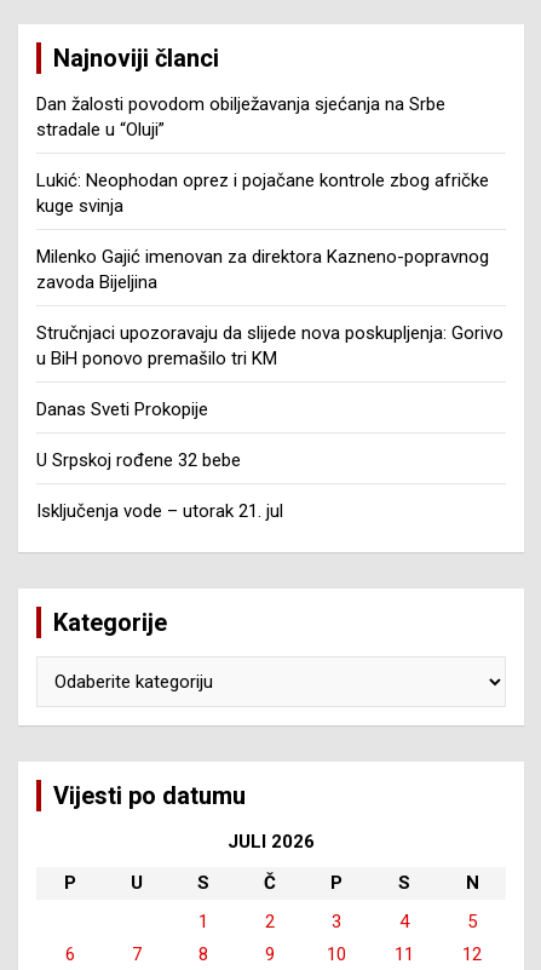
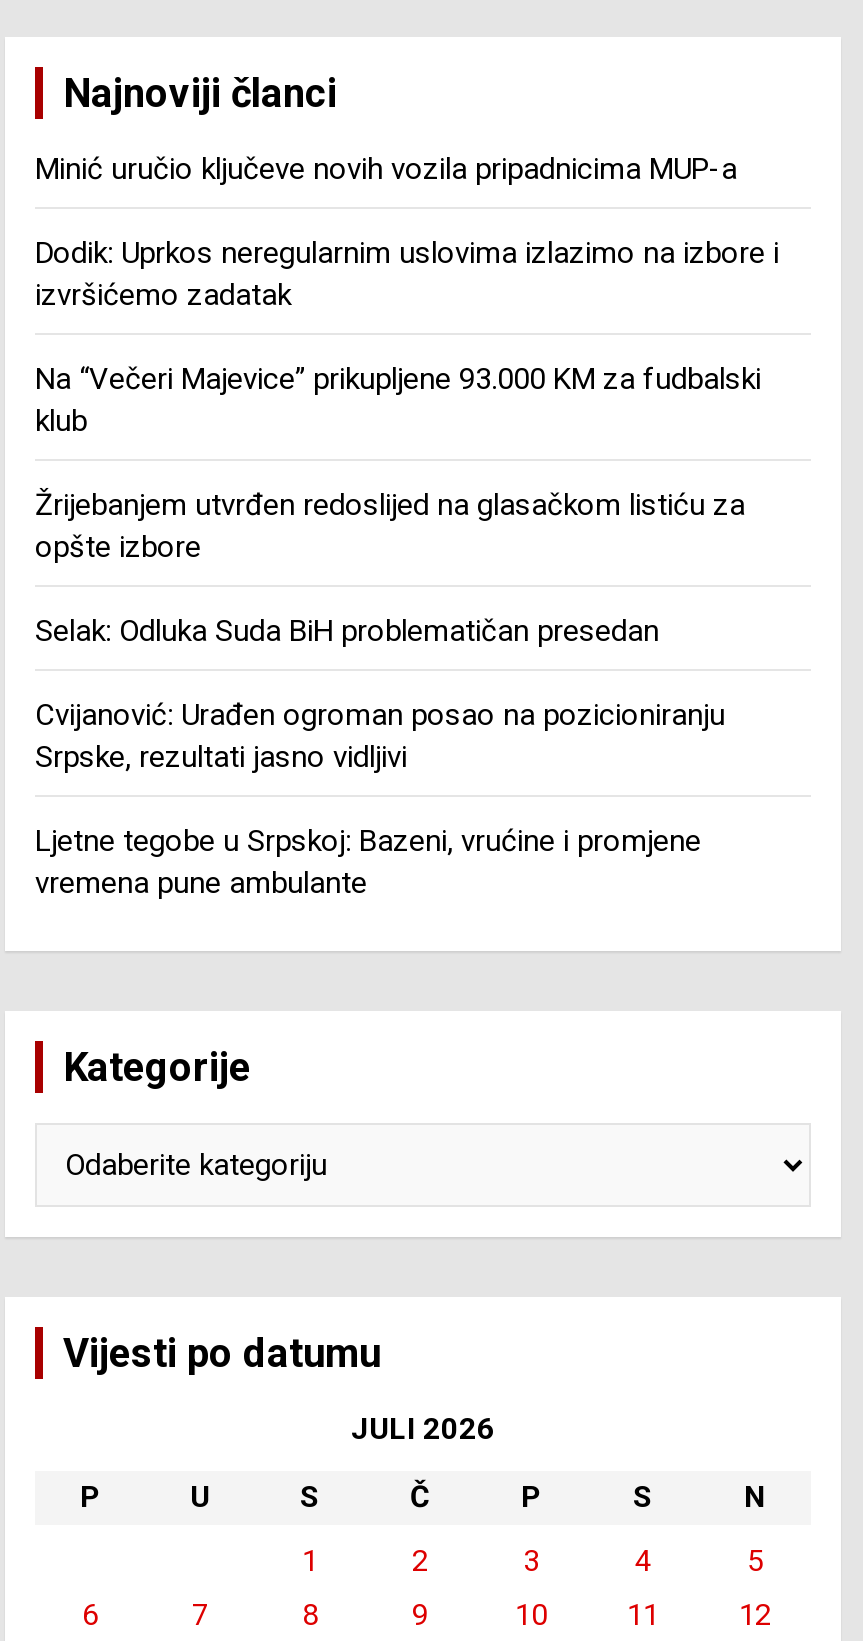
- Dan žalosti povodom obilježavanja sjećanja na Srbe
- stradale u “Oluji”
+ Minić uručio ključeve novih vozila pripadnicima MUP-a

- Lukić: Neophodan oprez i pojačane kontrole zbog afričke
- kuge svinja
+ Dodik: Uprkos neregularnim uslovima izlazimo na izbore i
+ izvršićemo zadatak

- Milenko Gajić imenovan za direktora Kazneno-popravnog
- zavoda Bijeljina
+ Na “Večeri Majevice” prikupljene 93.000 KM za fudbalski
+ klub

- Stručnjaci upozoravaju da slijede nova poskupljenja: Gorivo
- u BiH ponovo premašilo tri KM
+ Žrijebanjem utvrđen redoslijed na glasačkom listiću za
+ opšte izbore

- Danas Sveti Prokopije
+ Selak: Odluka Suda BiH problematičan presedan

- U Srpskoj rođene 32 bebe
+ Cvijanović: Urađen ogroman posao na pozicioniranju
+ Srpske, rezultati jasno vidljivi

- Isključenja vode – utorak 21. jul
+ Ljetne tegobe u Srpskoj: Bazeni, vrućine i promjene
+ vremena pune ambulante
